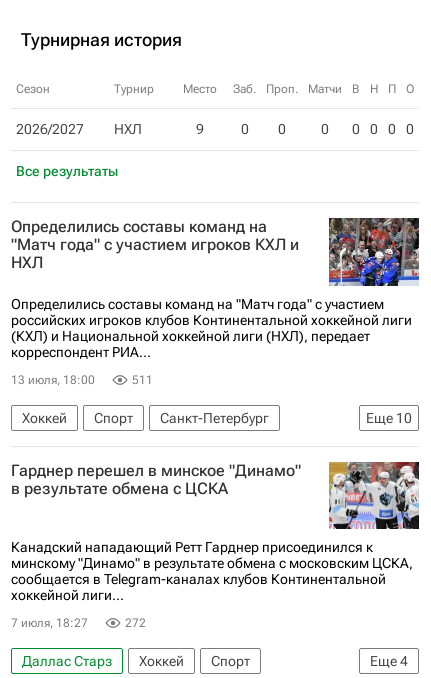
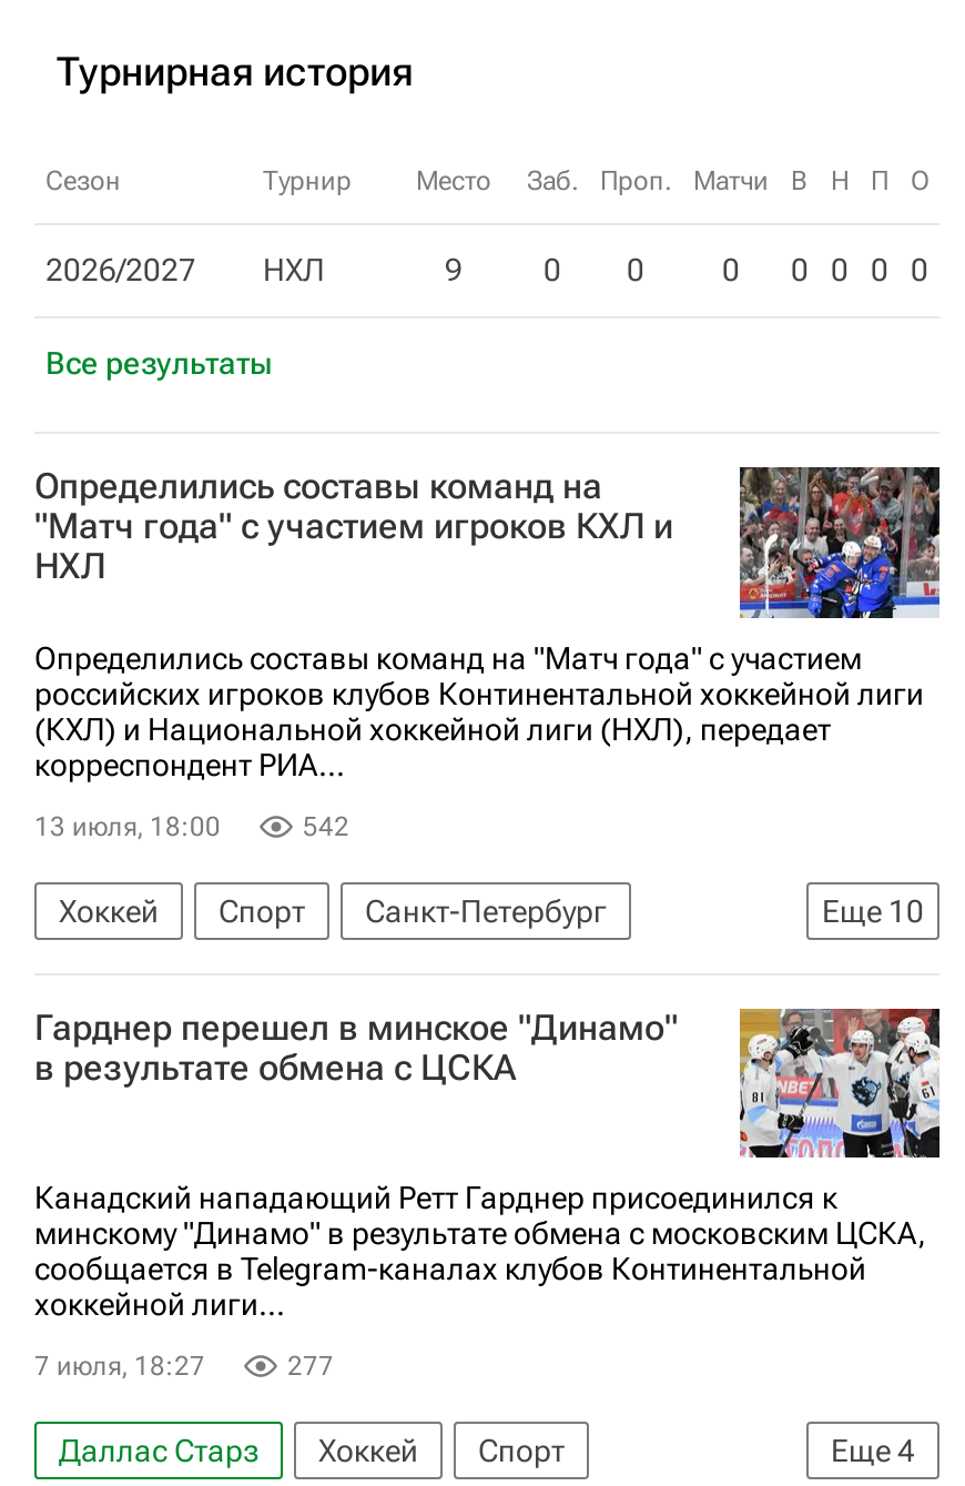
- 511
+ 542

- 272
+ 277
